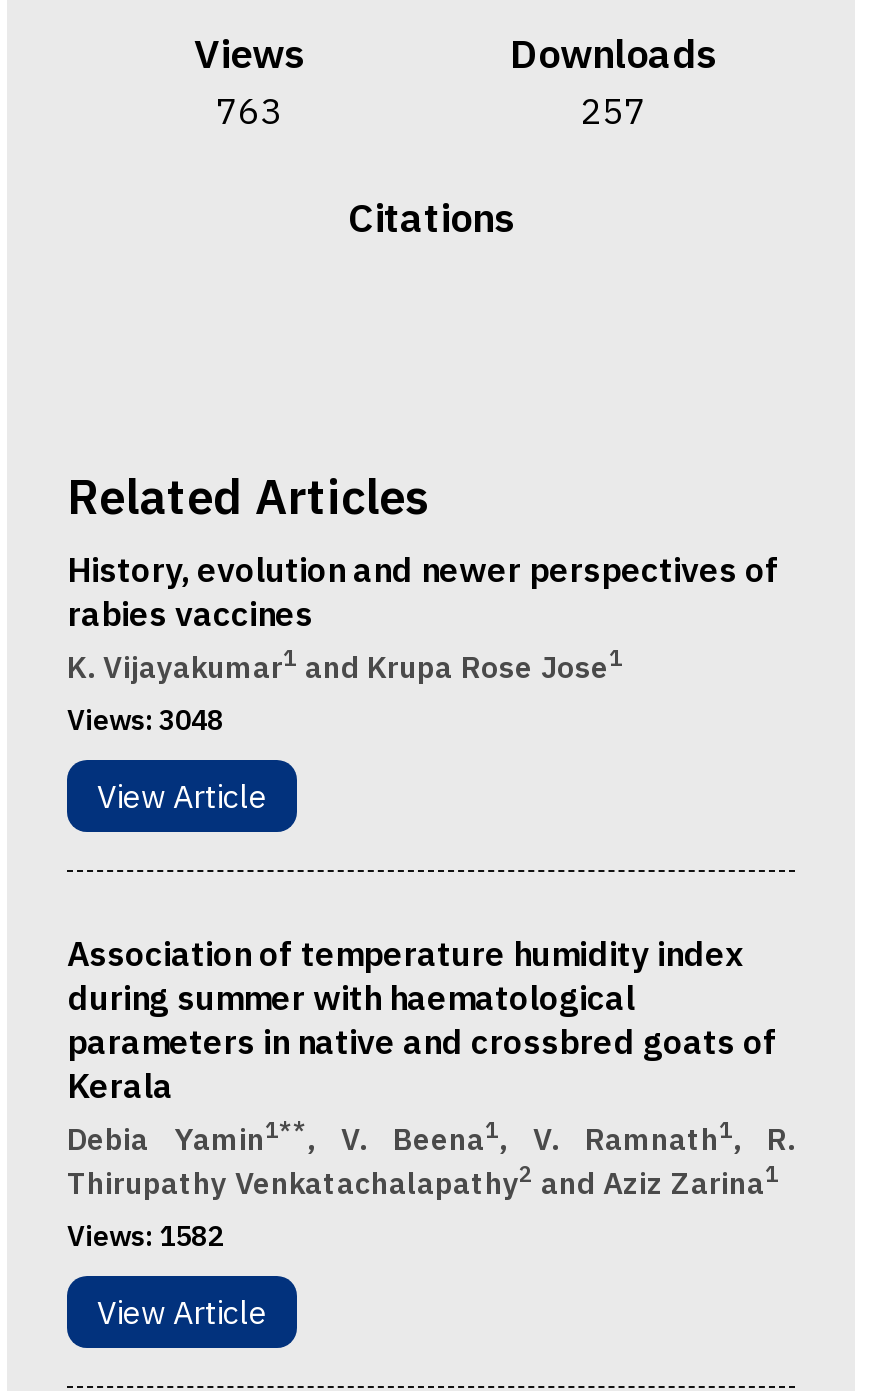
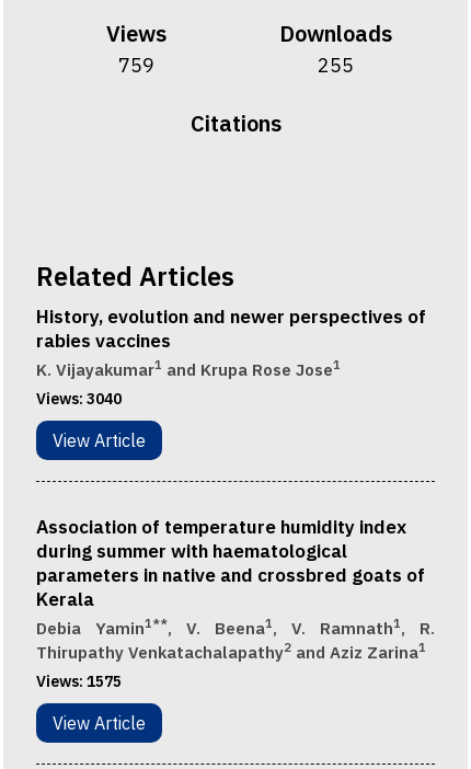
- 763
+ 759

- 257
+ 255

- Views: 3048
+ Views: 3040

- Views: 1582
+ Views: 1575
